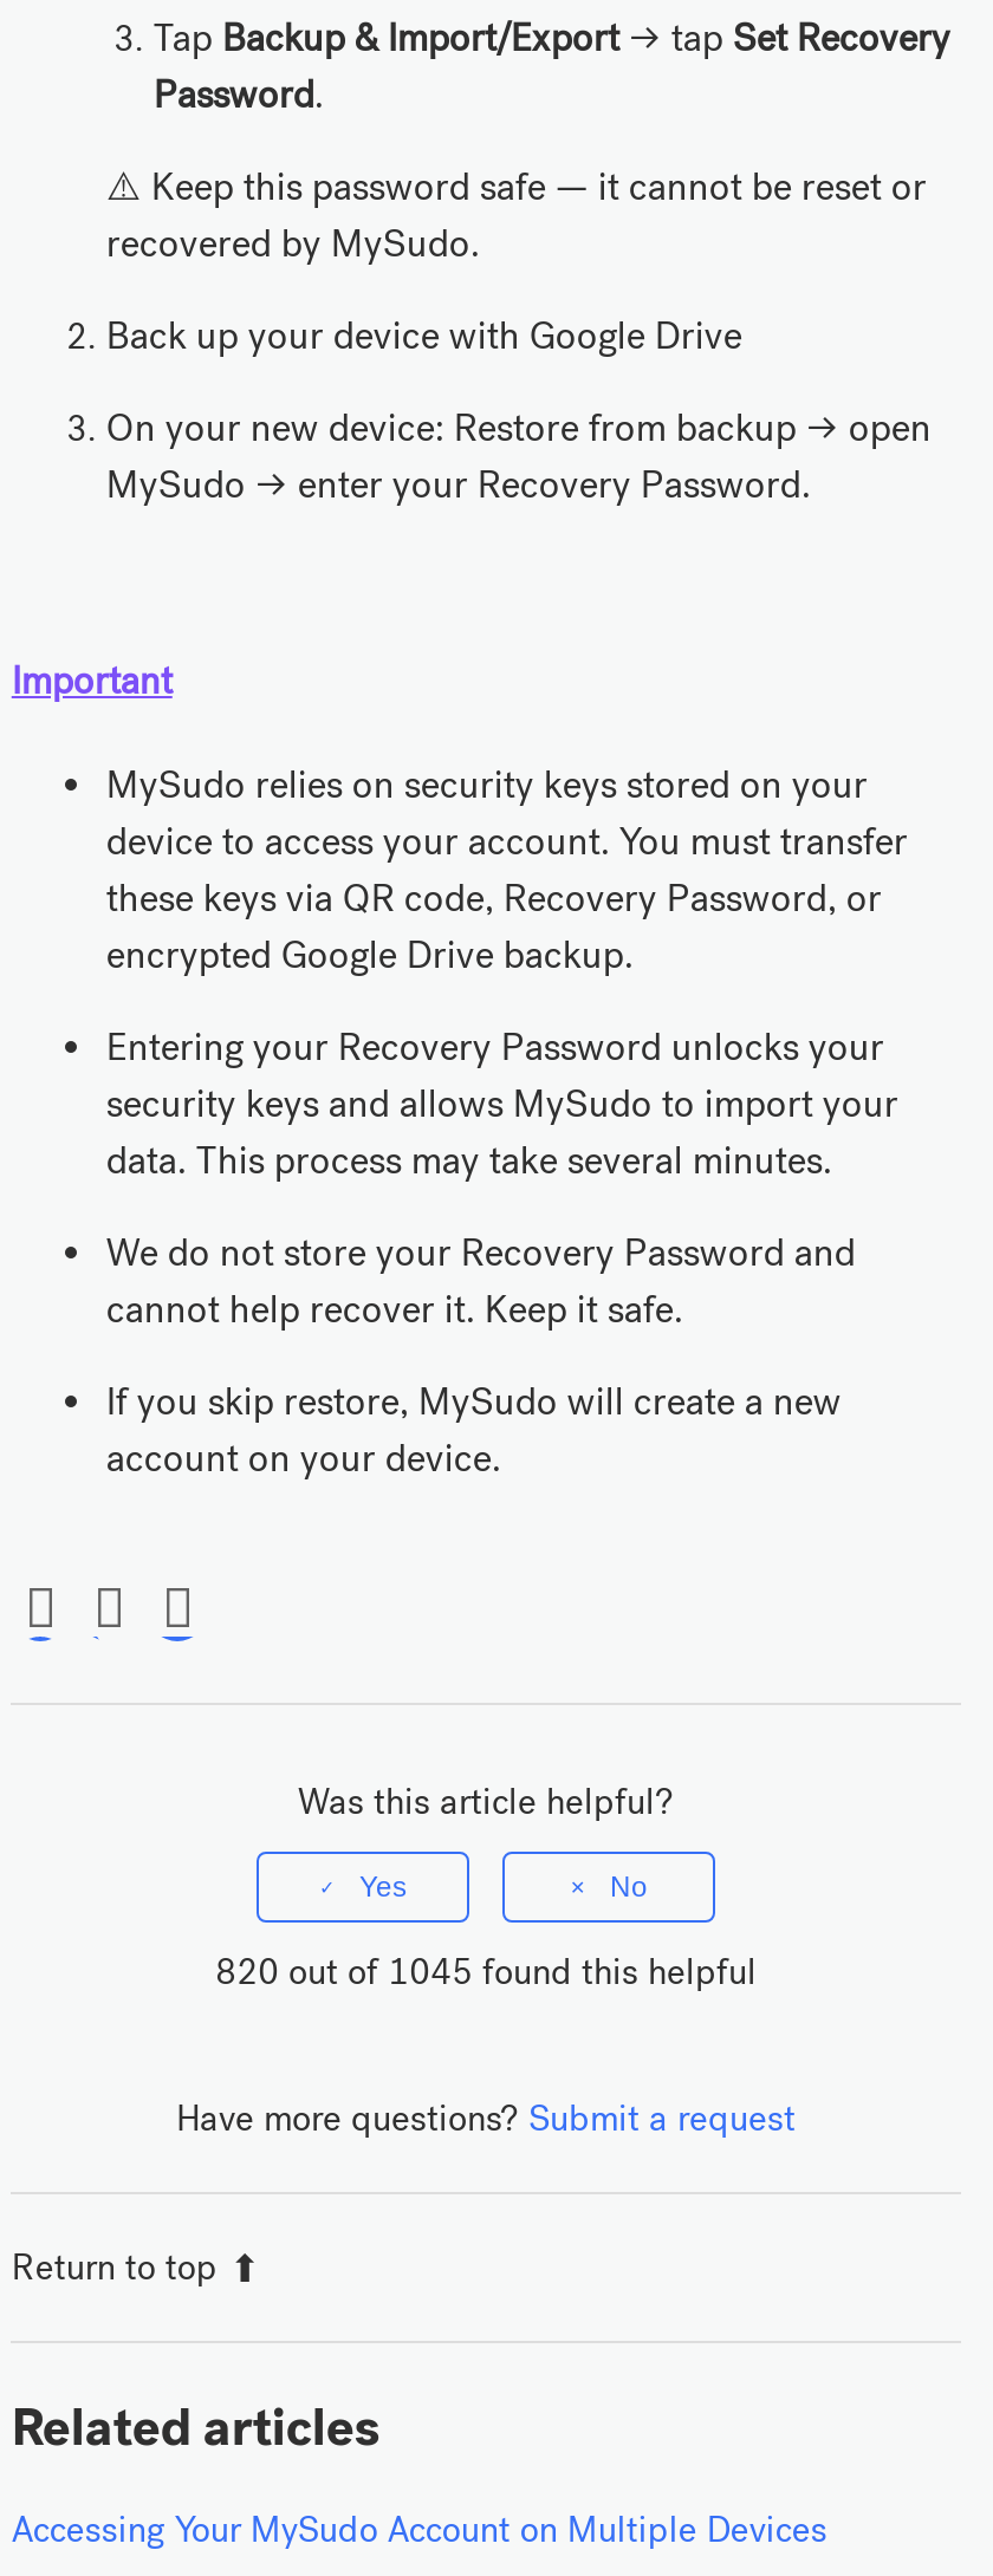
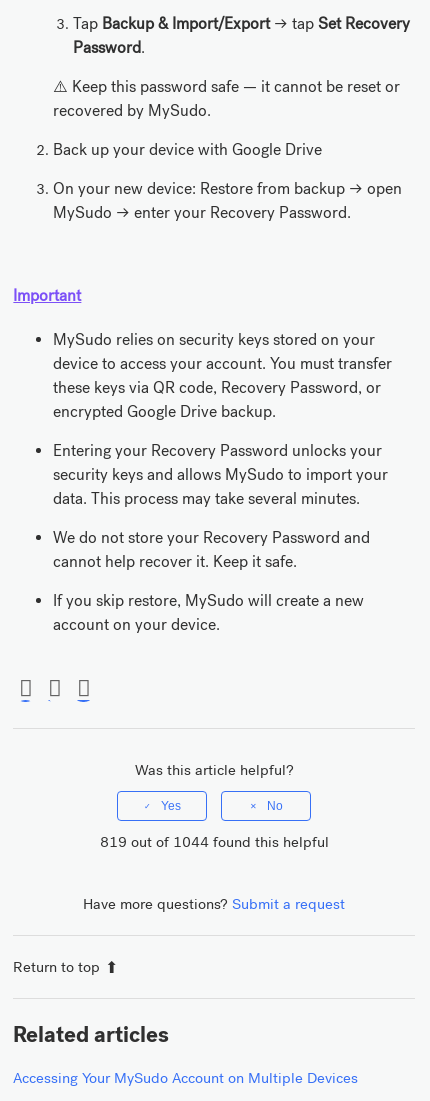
- 820 out of 1045 found this helpful
+ 819 out of 1044 found this helpful
